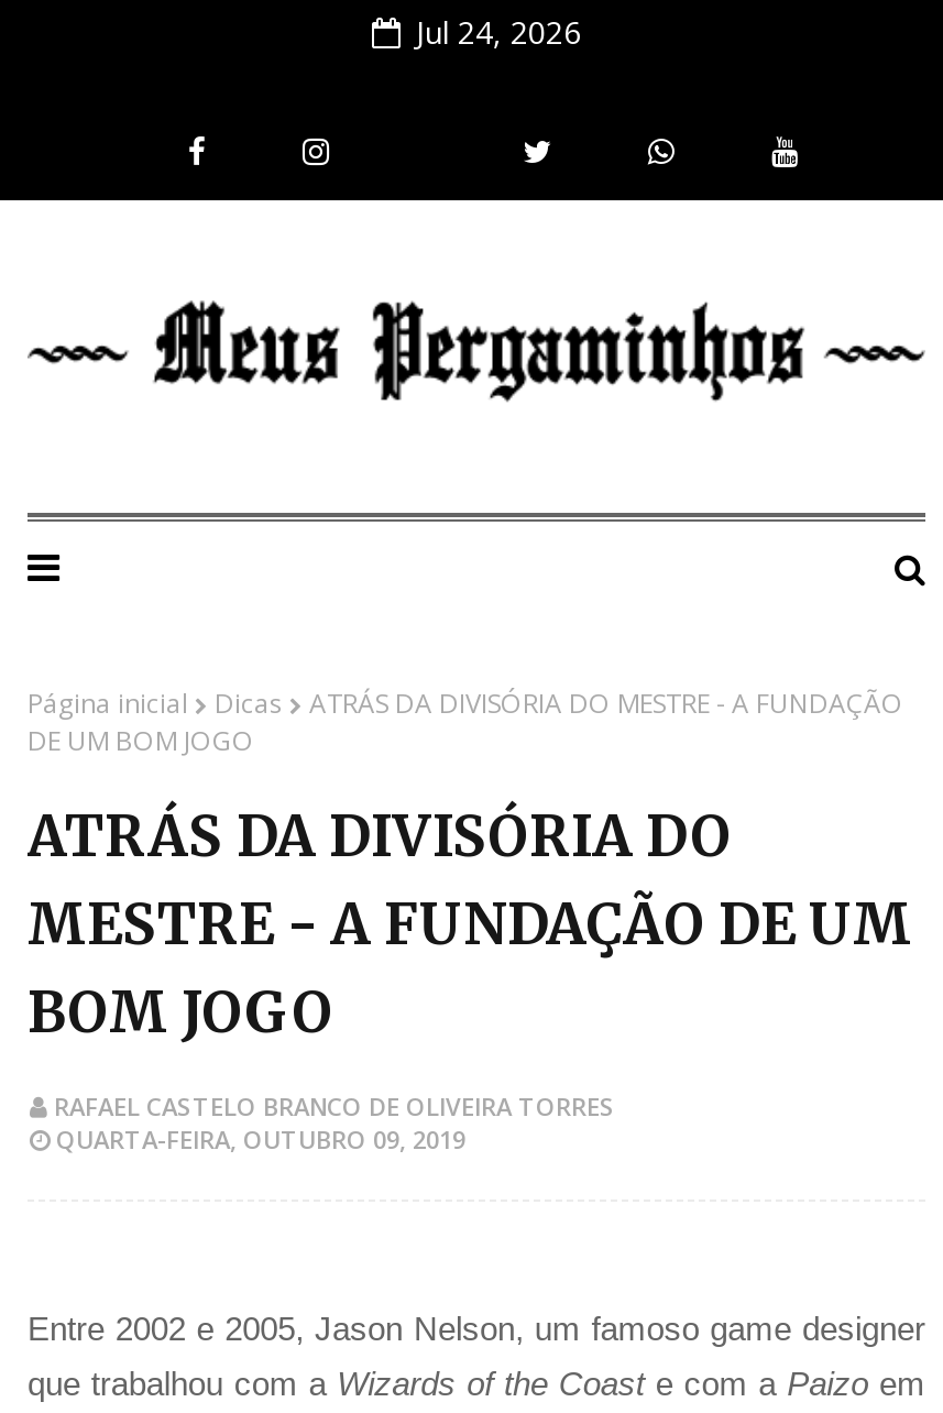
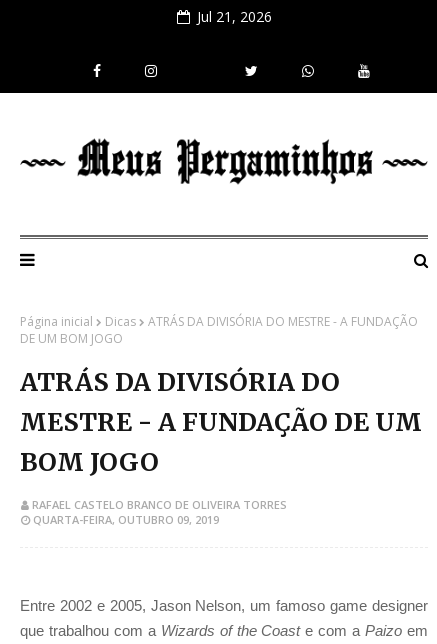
- Jul 24, 2026
+ Jul 21, 2026
